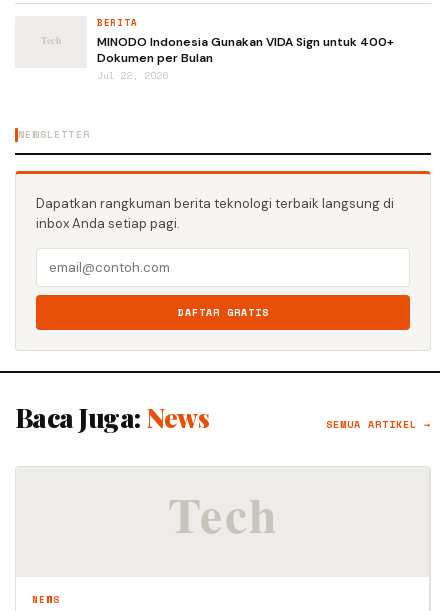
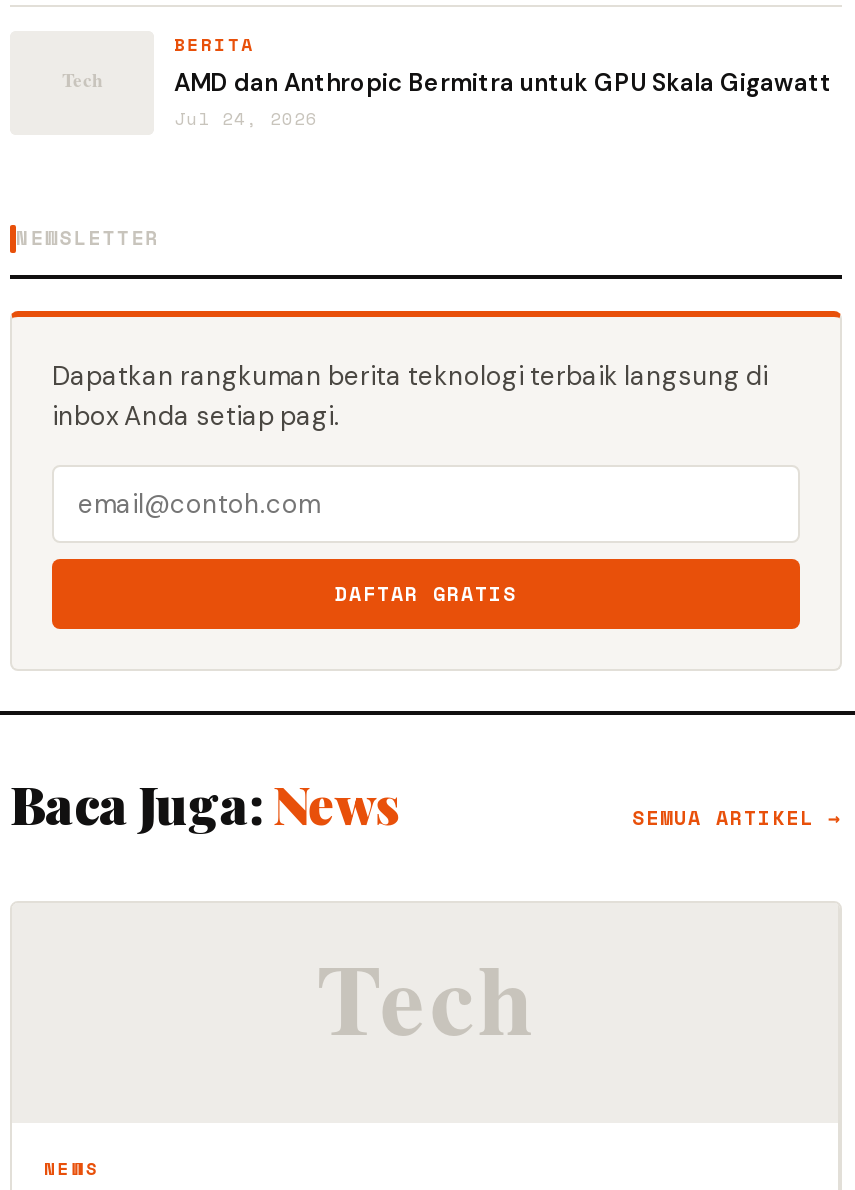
- MINODO Indonesia Gunakan VIDA Sign untuk 400+
- Dokumen per Bulan
- Jul 22, 2026
+ AMD dan Anthropic Bermitra untuk GPU Skala Gigawatt
+ Jul 24, 2026
